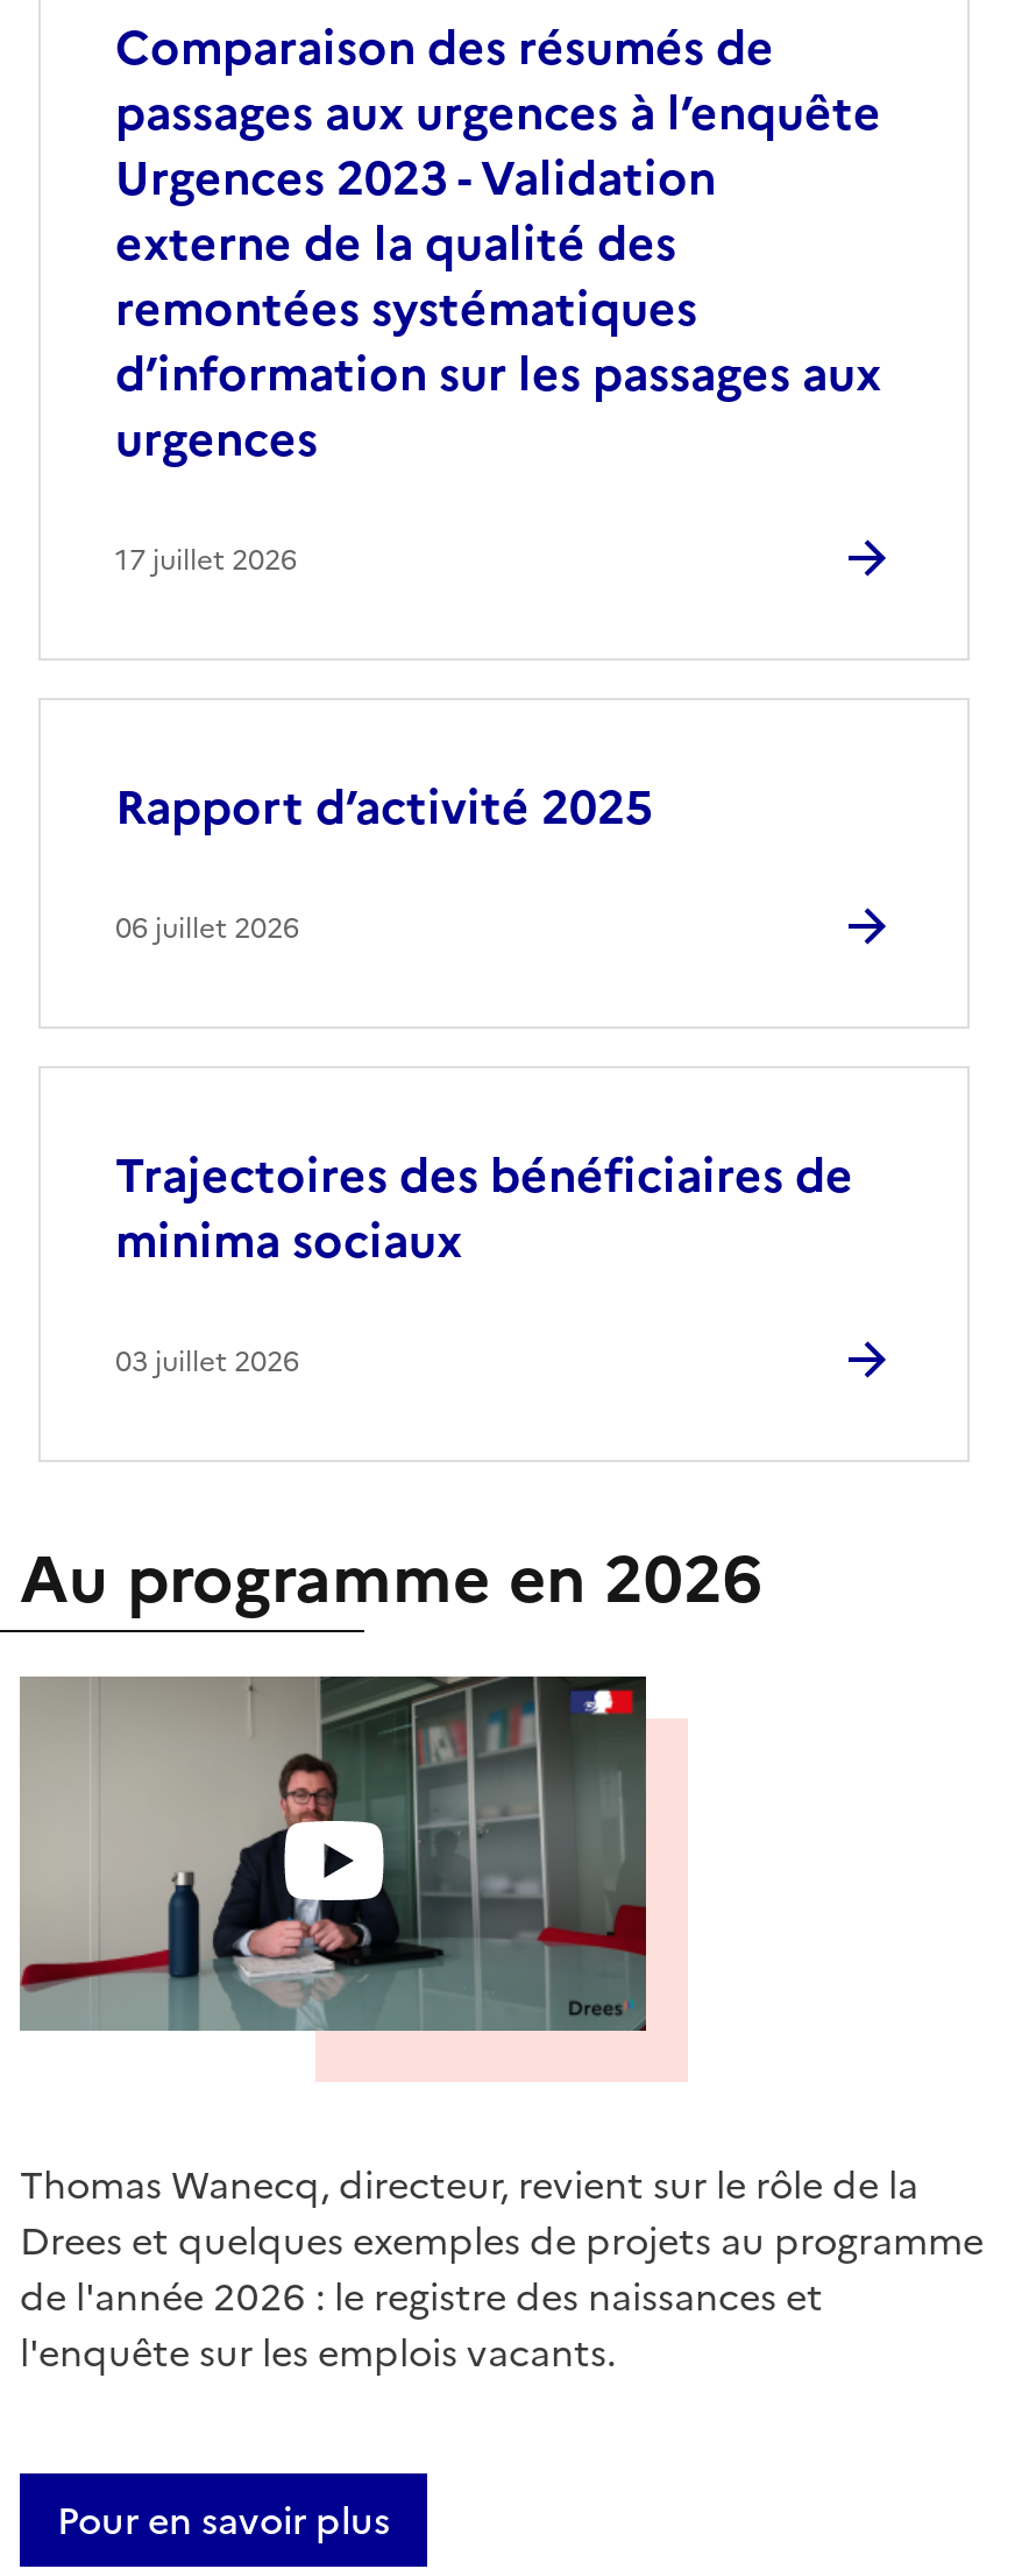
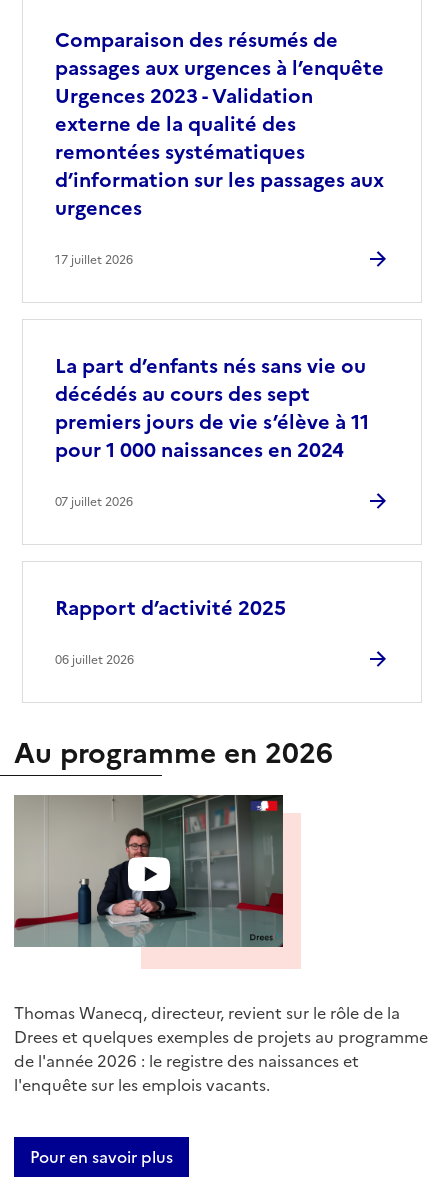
+ La part d’enfants nés sans vie ou
+ décédés au cours des sept
+ premiers jours de vie s’élève à 11
+ pour 1 000 naissances en 2024
+ 07 juillet 2026

moved down: Rapport d’activité 2025 | 06 juillet 2026

- Trajectoires des bénéficiaires de
- minima sociaux
- 03 juillet 2026
